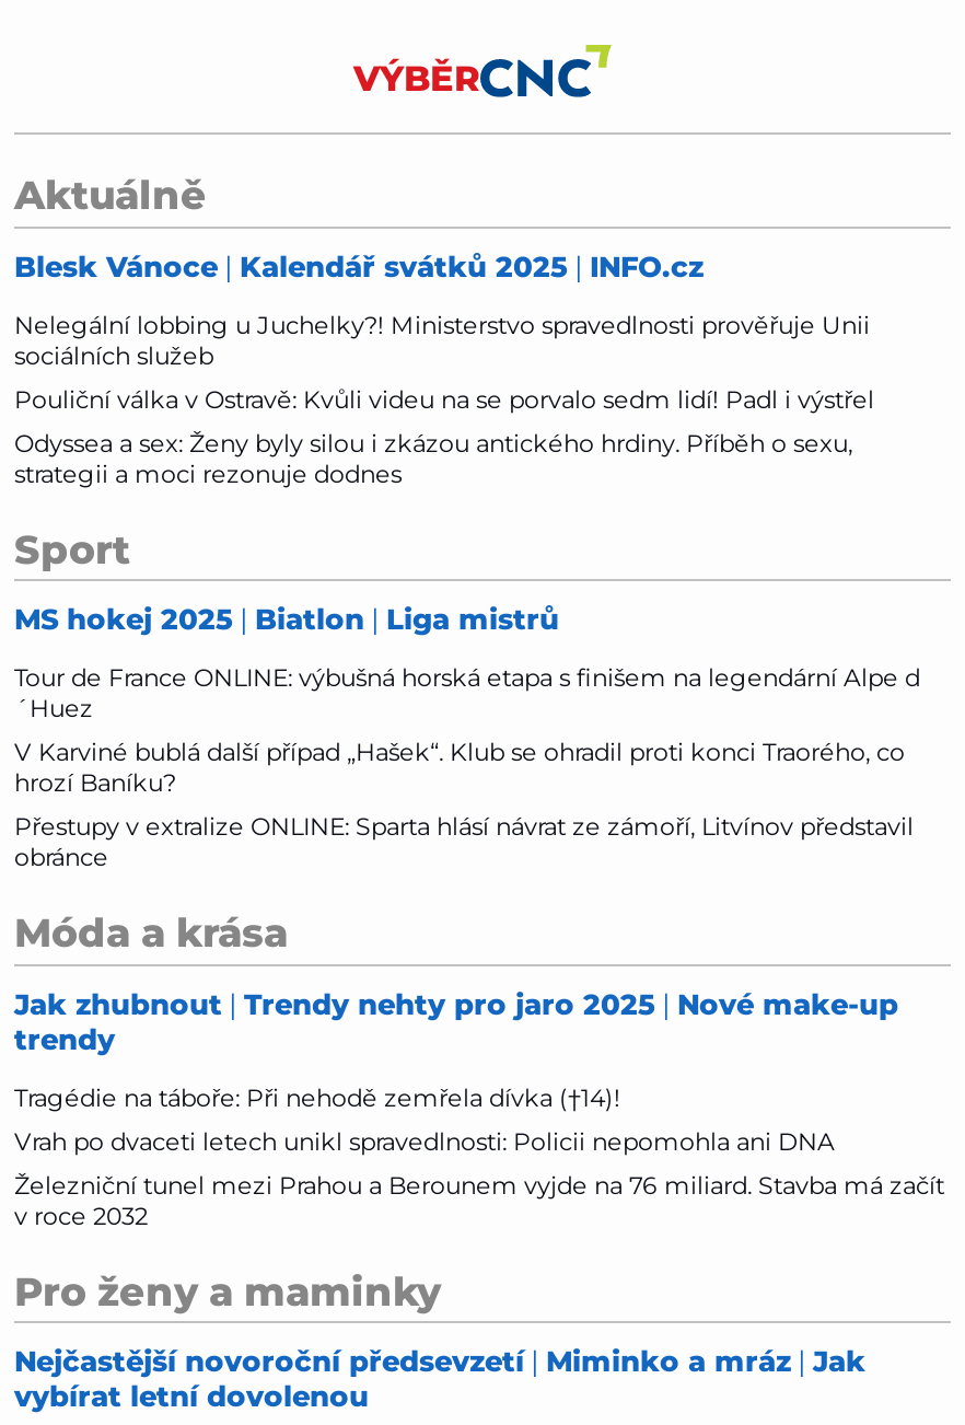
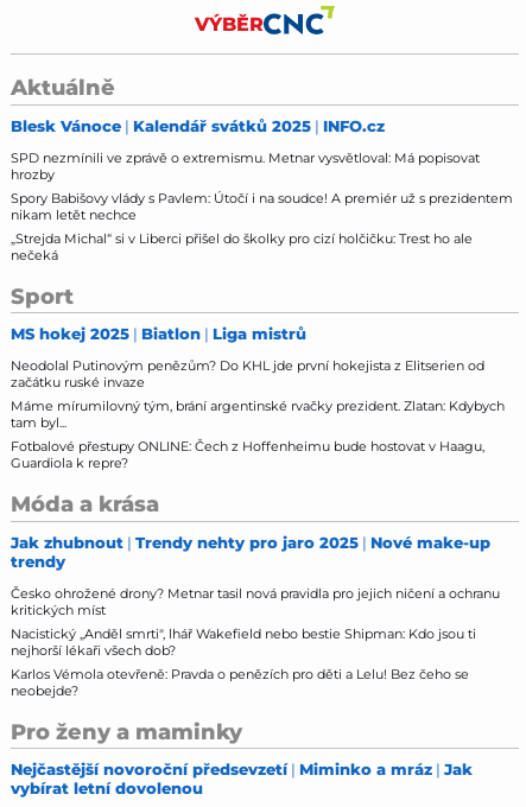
- Nelegální lobbing u Juchelky?! Ministerstvo spravedlnosti prověřuje Unii
- sociálních služeb
- Pouliční válka v Ostravě: Kvůli videu na se porvalo sedm lidí! Padl i výstřel
- Odyssea a sex: Ženy byly silou i zkázou antického hrdiny. Příběh o sexu,
- strategii a moci rezonuje dodnes
+ SPD nezmínili ve zprávě o extremismu. Metnar vysvětloval: Má popisovat
+ hrozby
+ Spory Babišovy vlády s Pavlem: Útočí i na soudce! A premiér už s prezidentem
+ nikam letět nechce
+ „Strejda Michal“ si v Liberci přišel do školky pro cizí holčičku: Trest ho ale
+ nečeká

- Tour de France ONLINE: výbušná horská etapa s finišem na legendární Alpe d
- ´Huez
- V Karviné bublá další případ „Hašek“. Klub se ohradil proti konci Traorého, co
- hrozí Baníku?
- Přestupy v extralize ONLINE: Sparta hlásí návrat ze zámoří, Litvínov představil
- obránce
+ Neodolal Putinovým penězům? Do KHL jde první hokejista z Elitserien od
+ začátku ruské invaze
+ Máme mírumilovný tým, brání argentinské rvačky prezident. Zlatan: Kdybych
+ tam byl...
+ Fotbalové přestupy ONLINE: Čech z Hoffenheimu bude hostovat v Haagu,
+ Guardiola k repre?

- Tragédie na táboře: Při nehodě zemřela dívka (†14)!
- Vrah po dvaceti letech unikl spravedlnosti: Policii nepomohla ani DNA
- Železniční tunel mezi Prahou a Berounem vyjde na 76 miliard. Stavba má začít
- v roce 2032
+ Česko ohrožené drony? Metnar tasil nová pravidla pro jejich ničení a ochranu
+ kritických míst
+ Nacistický „Anděl smrti", lhář Wakefield nebo bestie Shipman: Kdo jsou ti
+ nejhorší lékaři všech dob?
+ Karlos Vémola otevřeně: Pravda o penězích pro děti a Lelu! Bez čeho se
+ neobejde?
